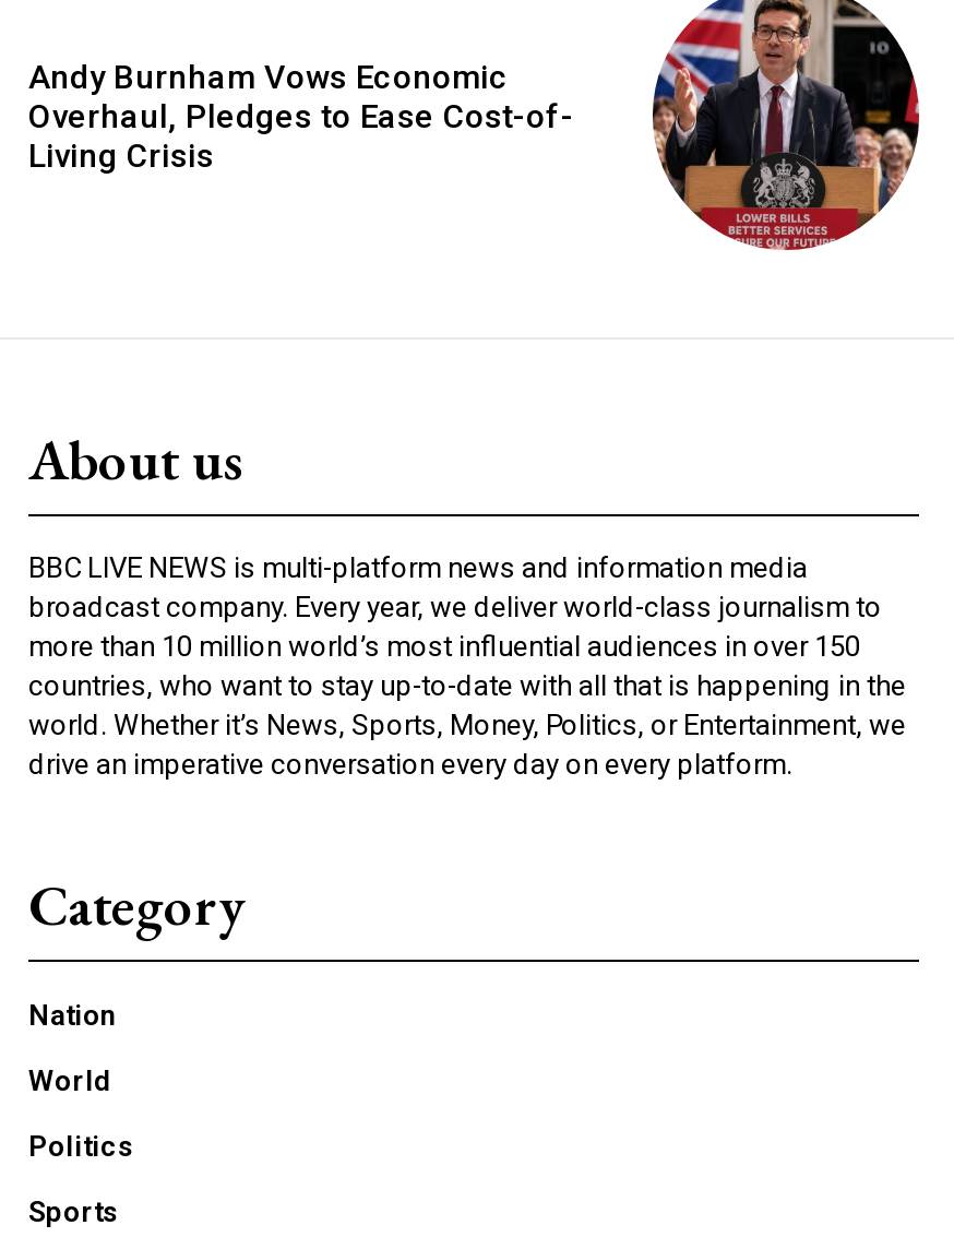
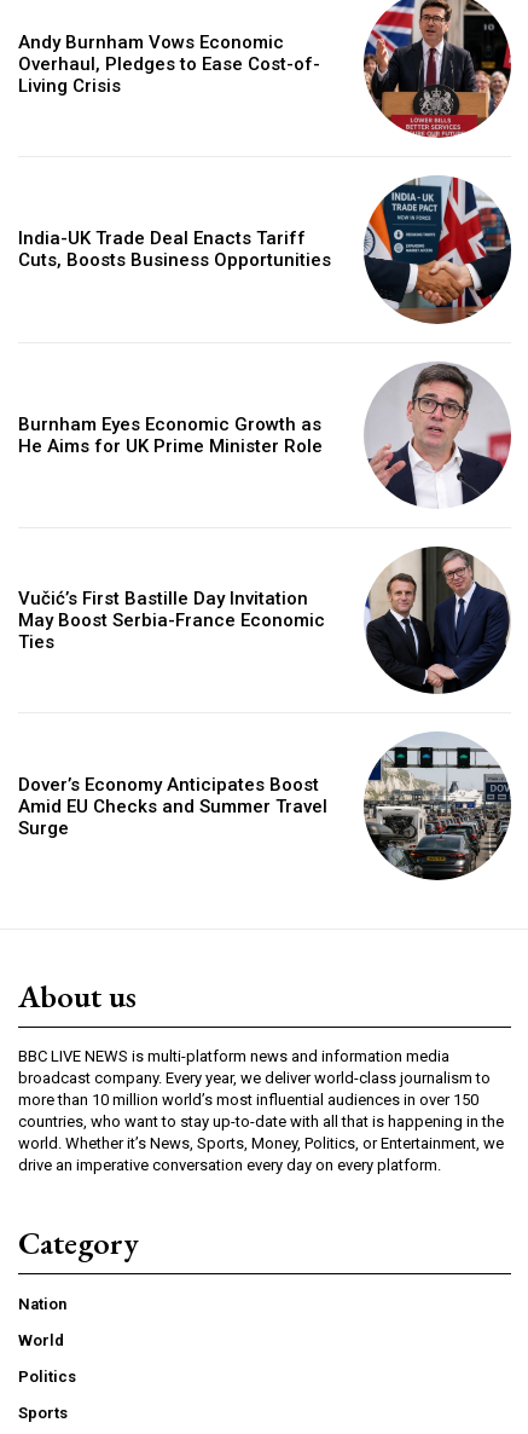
+ [image]
+ India-UK Trade Deal Enacts Tariff
+ Cuts, Boosts Business Opportunities

+ [image]
+ Burnham Eyes Economic Growth as
+ He Aims for UK Prime Minister Role

+ [image]
+ Vučić’s First Bastille Day Invitation
+ May Boost Serbia-France Economic
+ Ties

+ [image]
+ Dover’s Economy Anticipates Boost
+ Amid EU Checks and Summer Travel
+ Surge
